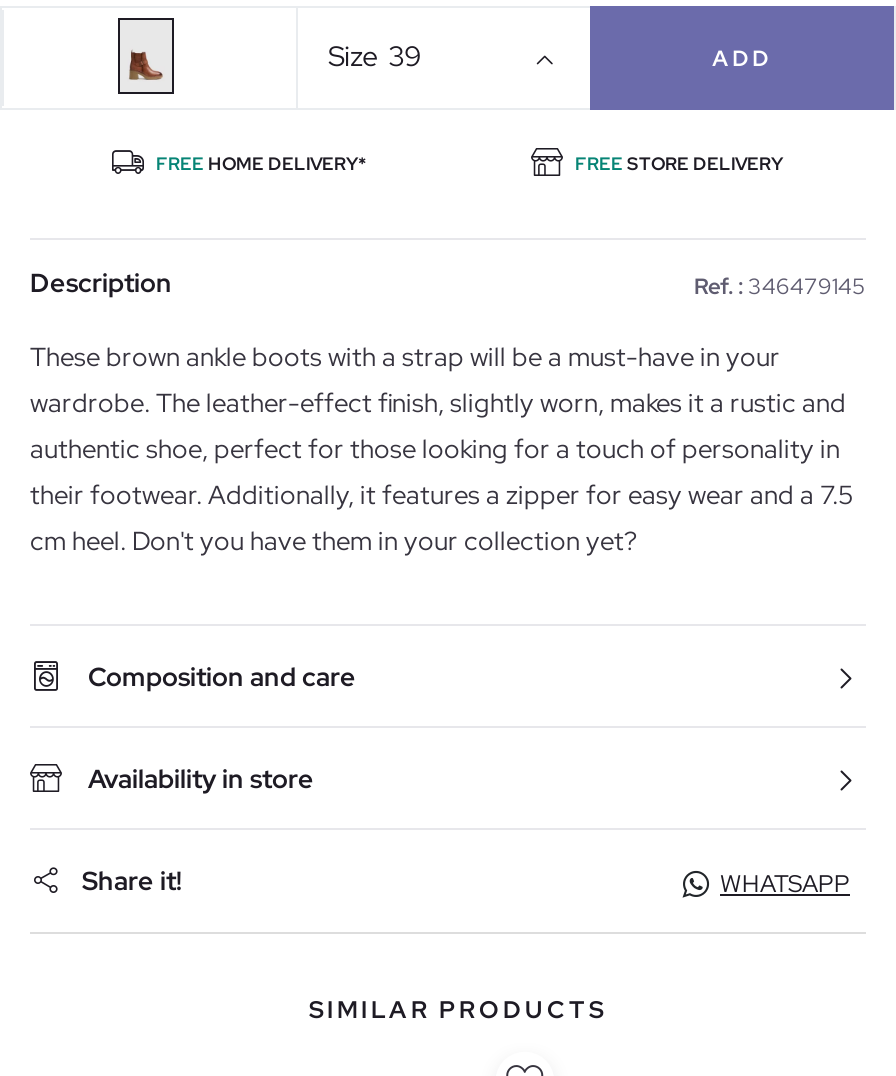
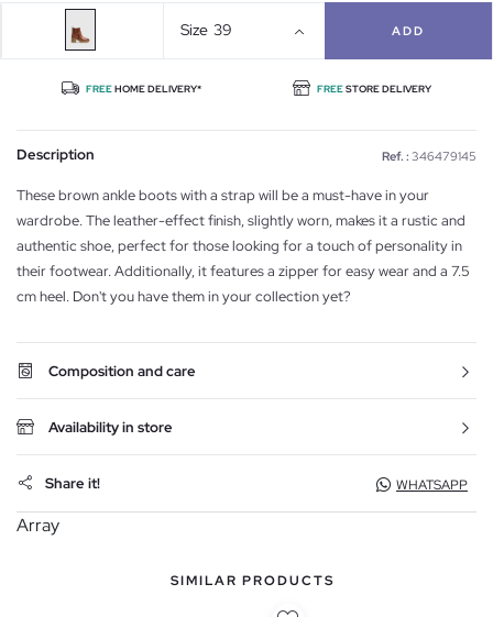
+ Array
